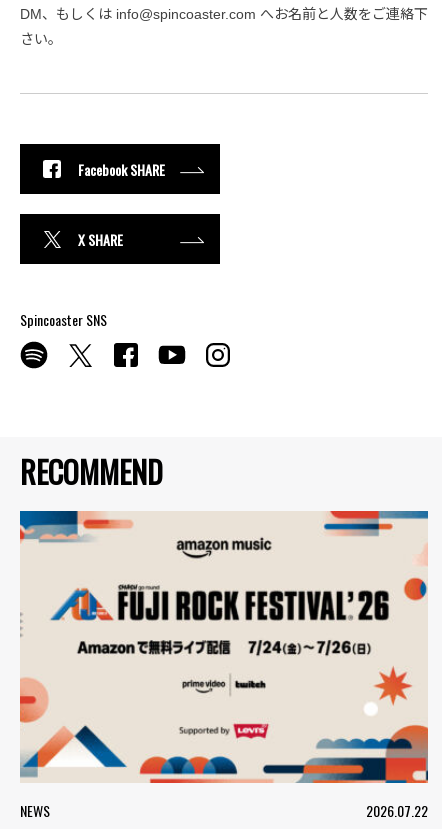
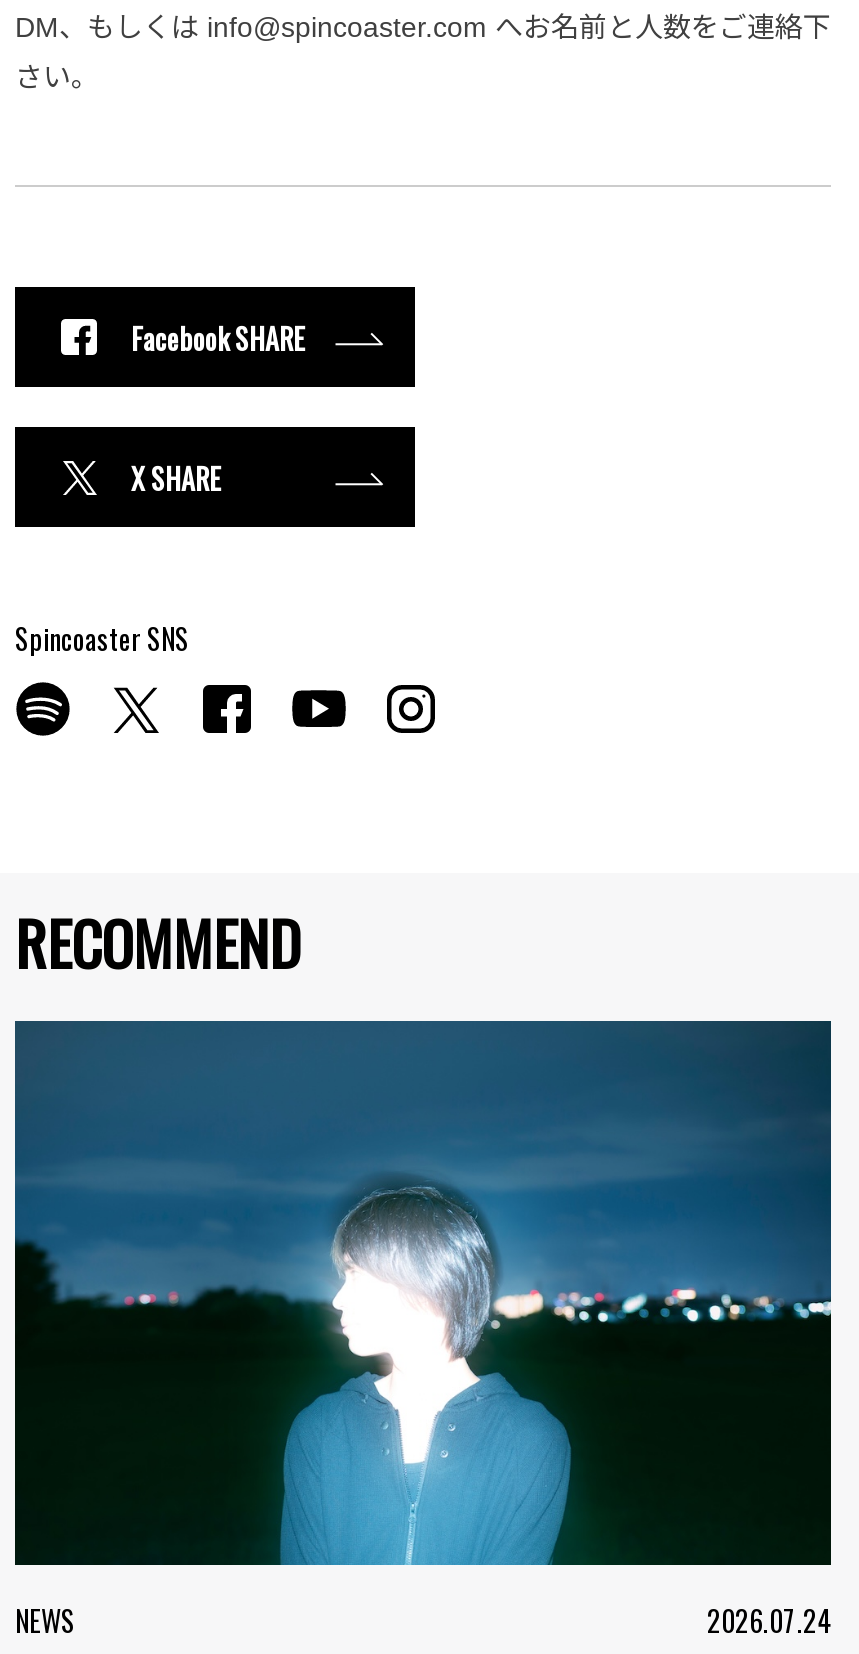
- [image]
- 2026.07.22
+ [image]
+ 2026.07.24
